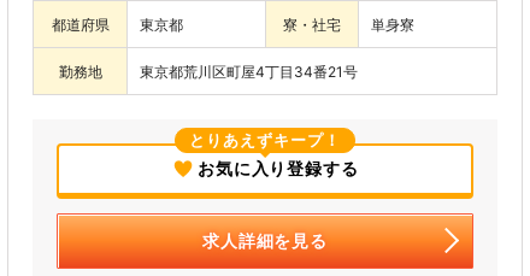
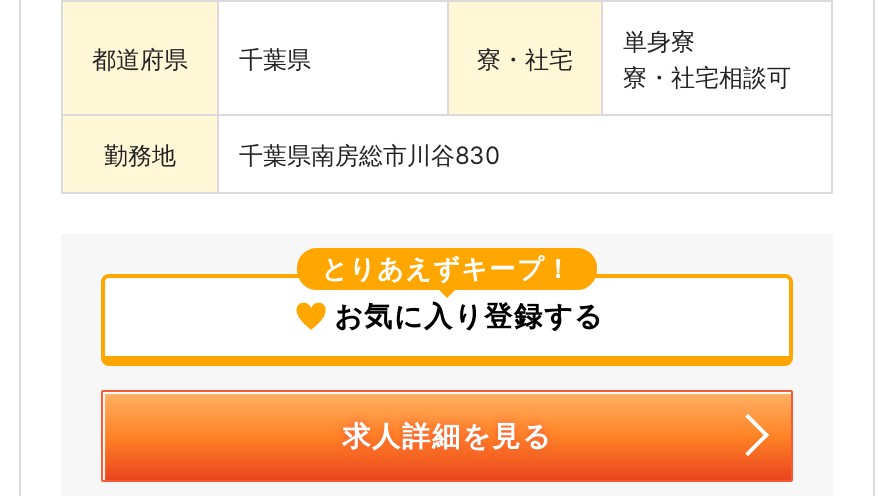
- 東京都
+ 千葉県

+ 寮・社宅相談可

- 東京都荒川区町屋4丁⽬34番21号
+ 千葉県南房総市川谷830
